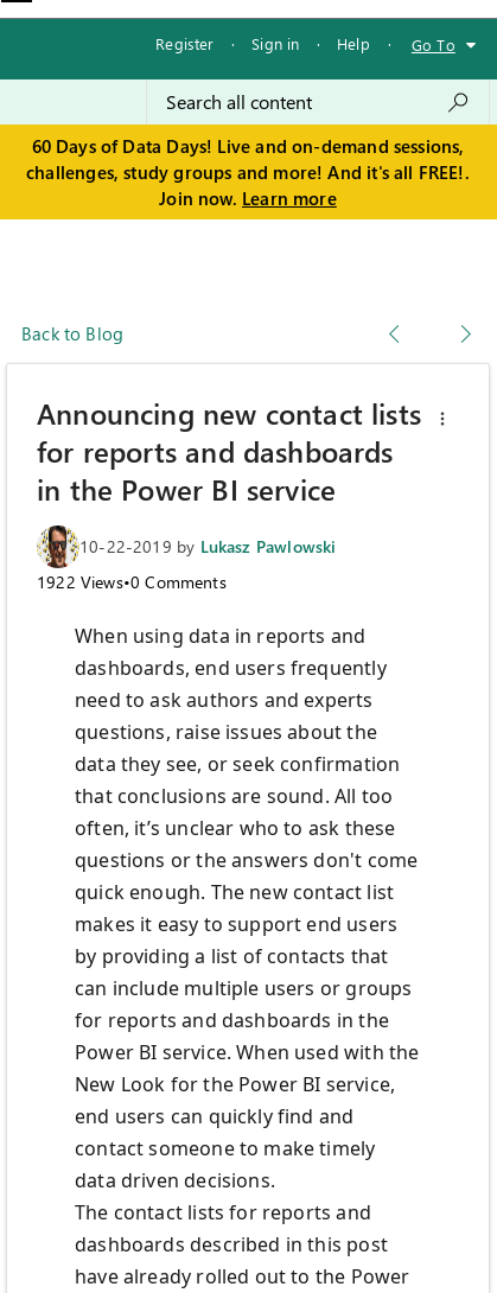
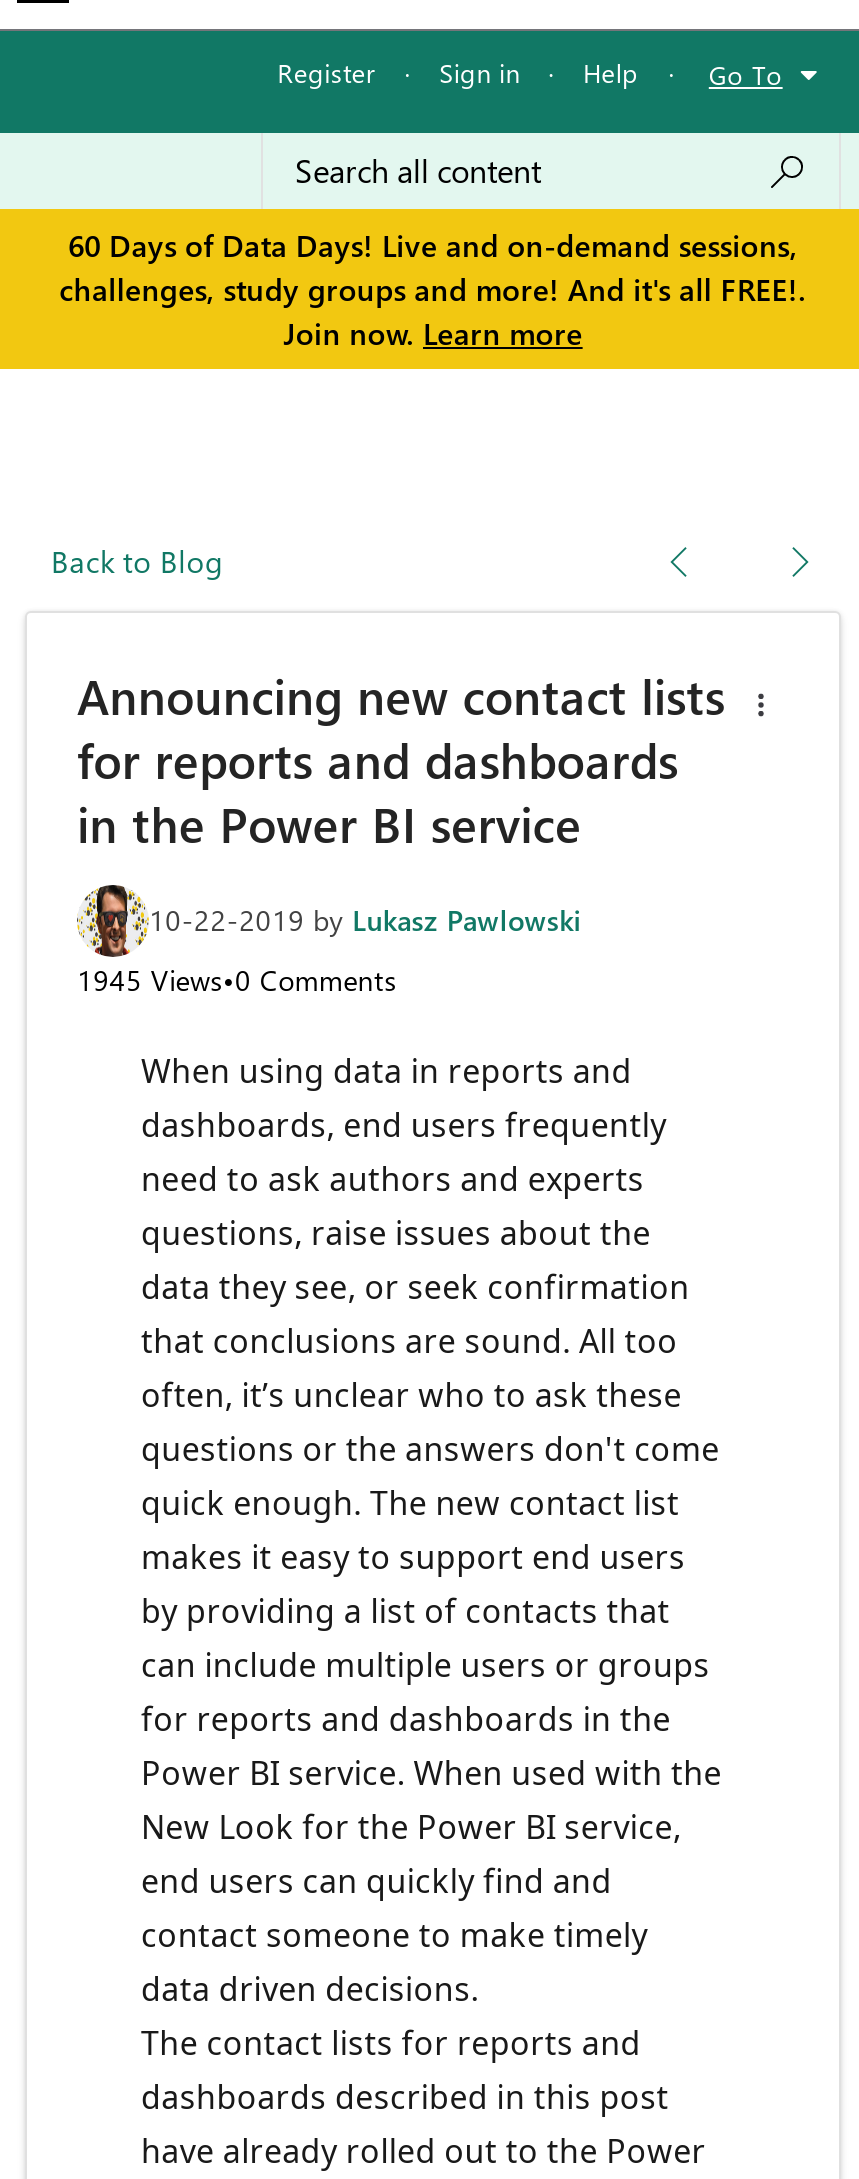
- 1922 Views•0 Comments
+ 1945 Views•0 Comments
